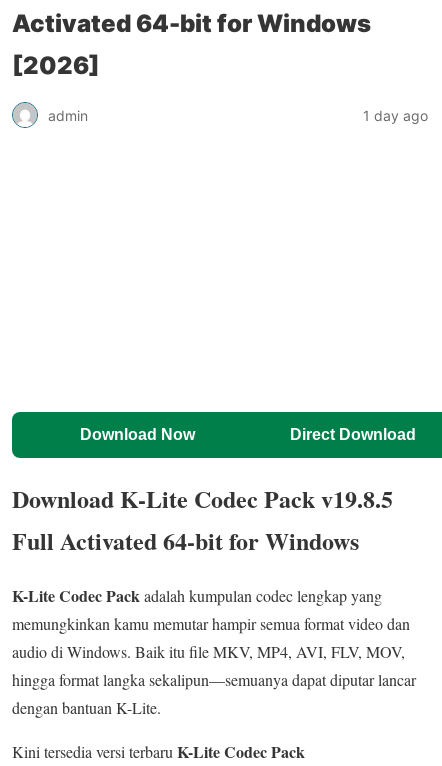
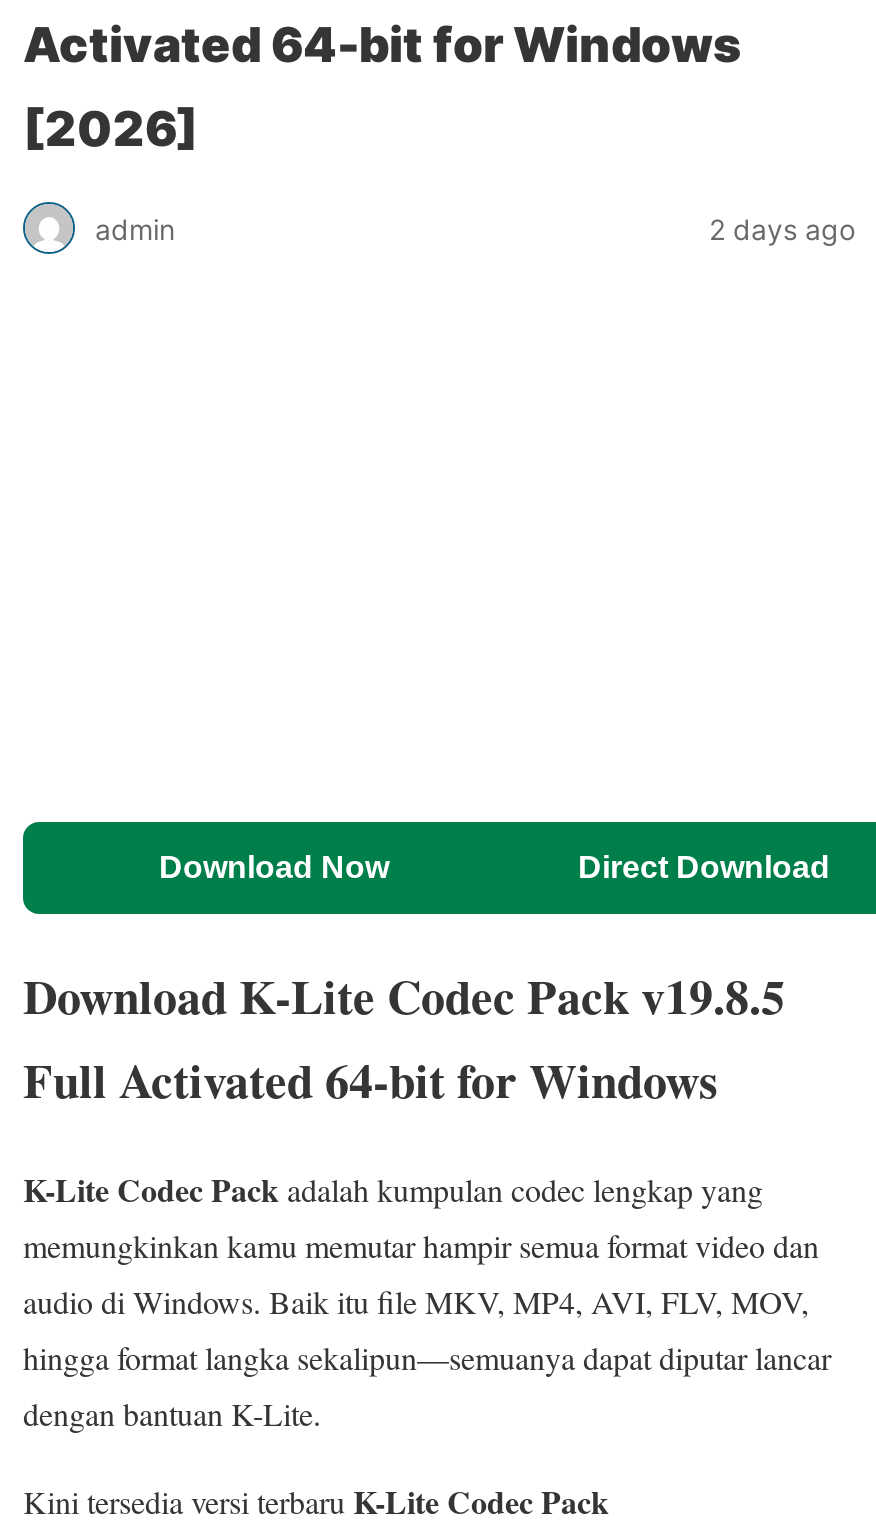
- 1 day ago
+ 2 days ago
